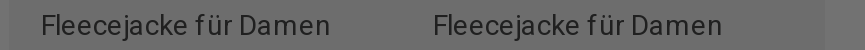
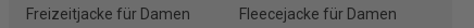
- Fleecejacke für Damen
+ Freizeitjacke für Damen
